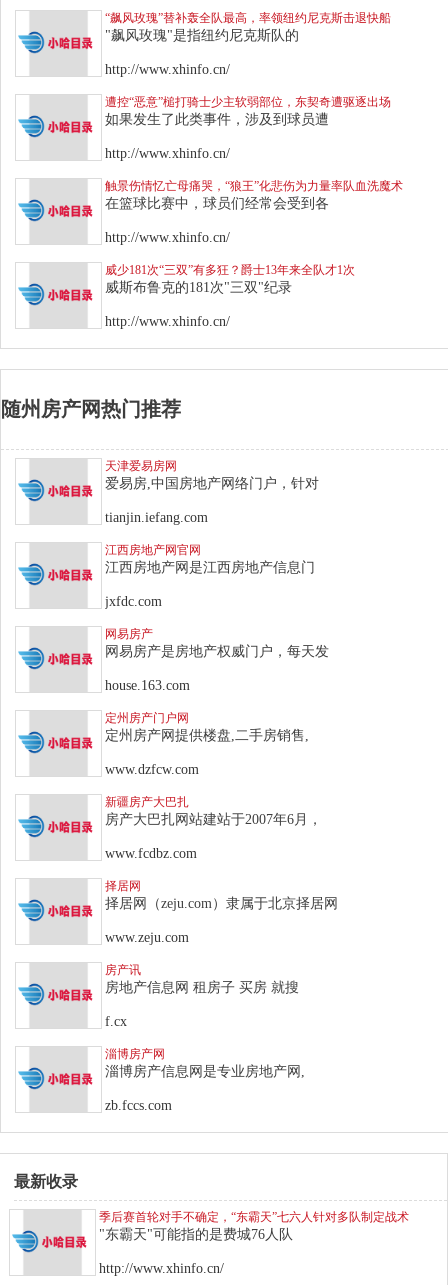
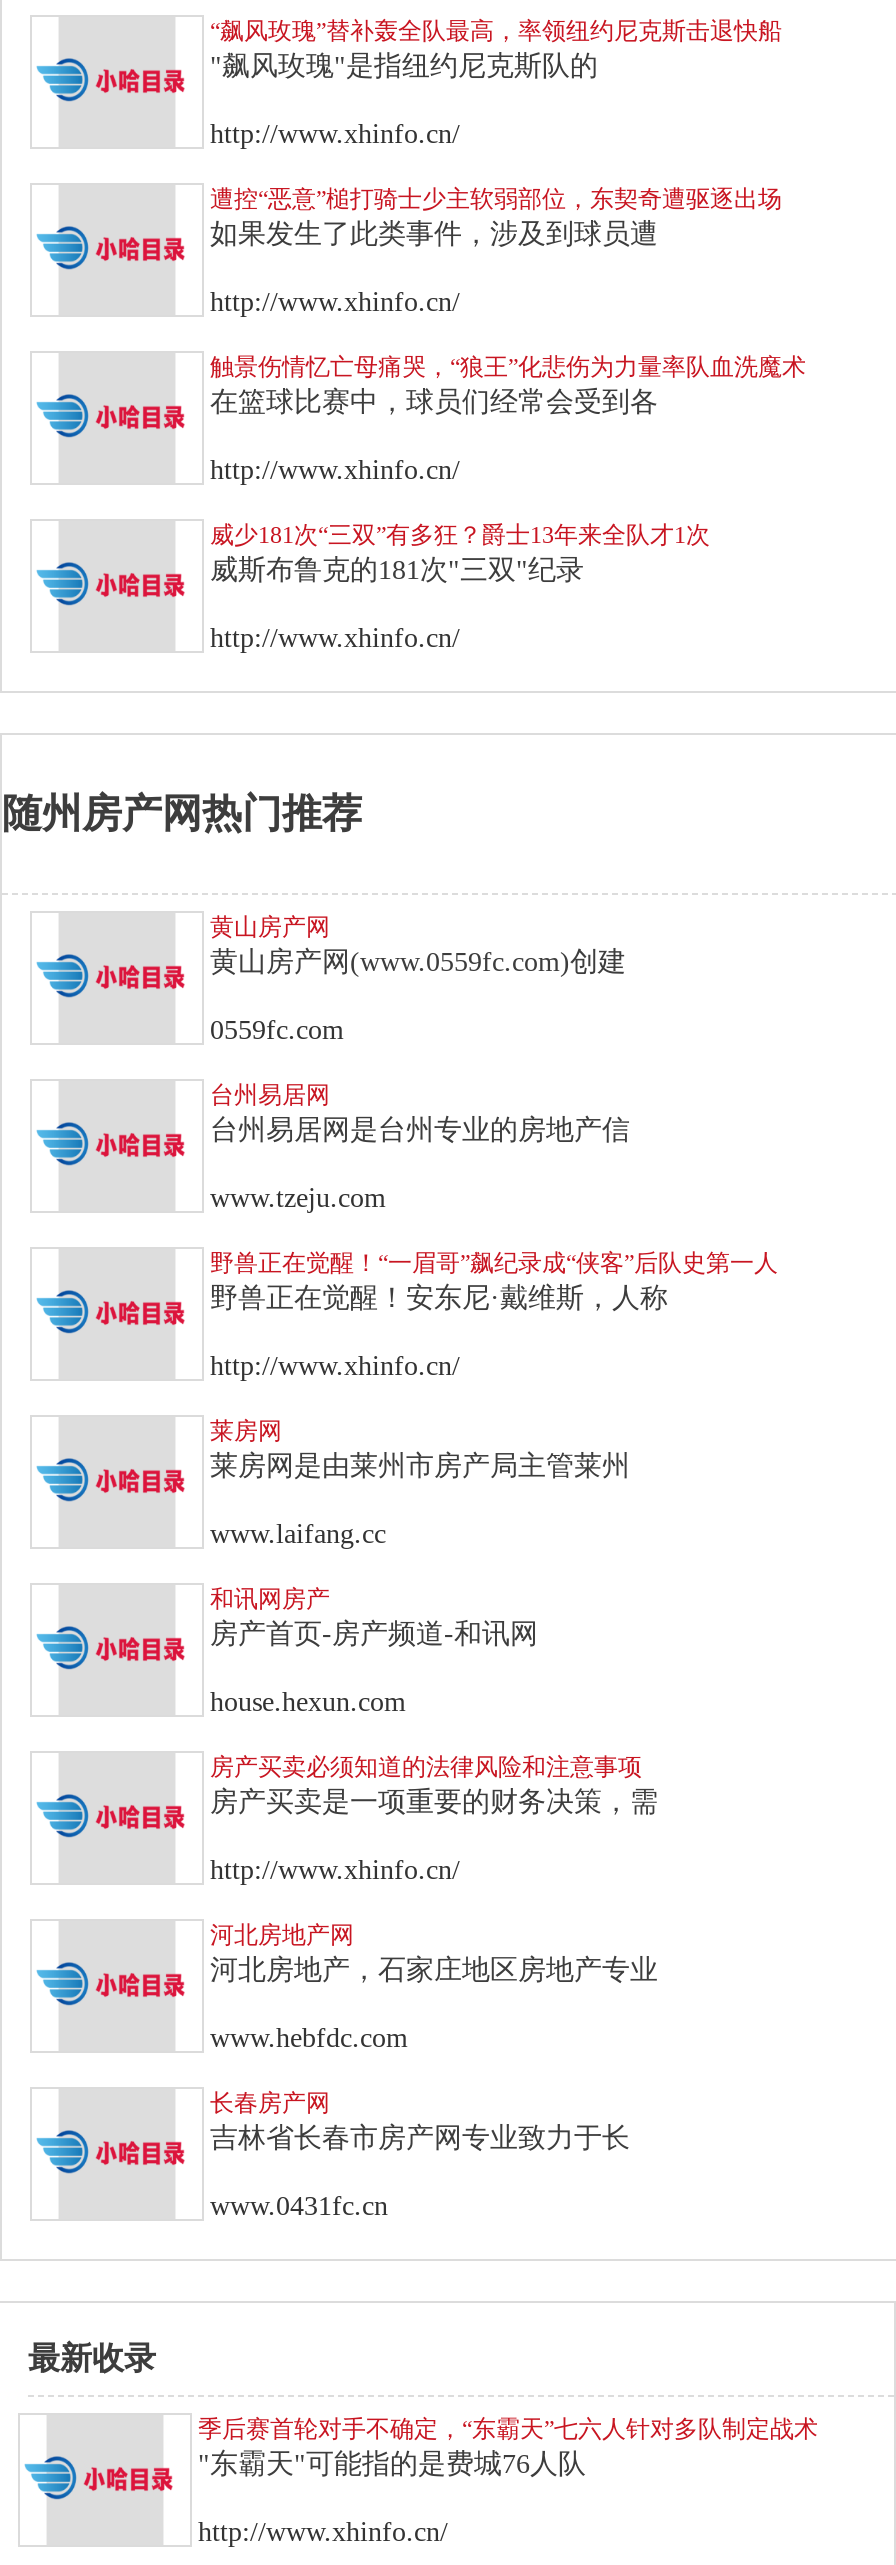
- 天津爱易房网
- 爱易房,中国房地产网络门户，针对
+ 黄山房产网
+ 黄山房产网(www.0559fc.com)创建

- tianjin.iefang.com
+ 0559fc.com

- 江西房地产网官网
- 江西房地产网是江西房地产信息门
+ 台州易居网
+ 台州易居网是台州专业的房地产信

- jxfdc.com
+ www.tzeju.com

- 网易房产
- 网易房产是房地产权威门户，每天发
+ 野兽正在觉醒！“一眉哥”飙纪录成“侠客”后队史第一人
+ 野兽正在觉醒！安东尼·戴维斯，人称

- house.163.com
+ http://www.xhinfo.cn/

- 定州房产门户网
- 定州房产网提供楼盘,二手房销售,
+ 莱房网
+ 莱房网是由莱州市房产局主管莱州

- www.dzfcw.com
+ www.laifang.cc

- 新疆房产大巴扎
- 房产大巴扎网站建站于2007年6月，
+ 和讯网房产
+ 房产首页-房产频道-和讯网

- www.fcdbz.com
+ house.hexun.com

- 择居网
- 择居网（zeju.com）隶属于北京择居网
+ 房产买卖必须知道的法律风险和注意事项
+ 房产买卖是一项重要的财务决策，需

- www.zeju.com
+ http://www.xhinfo.cn/

- 房产讯
- 房地产信息网 租房子 买房 就搜
+ 河北房地产网
+ 河北房地产，石家庄地区房地产专业

- f.cx
+ www.hebfdc.com

- 淄博房产网
- 淄博房产信息网是专业房地产网,
+ 长春房产网
+ 吉林省长春市房产网专业致力于长

- zb.fccs.com
+ www.0431fc.cn
